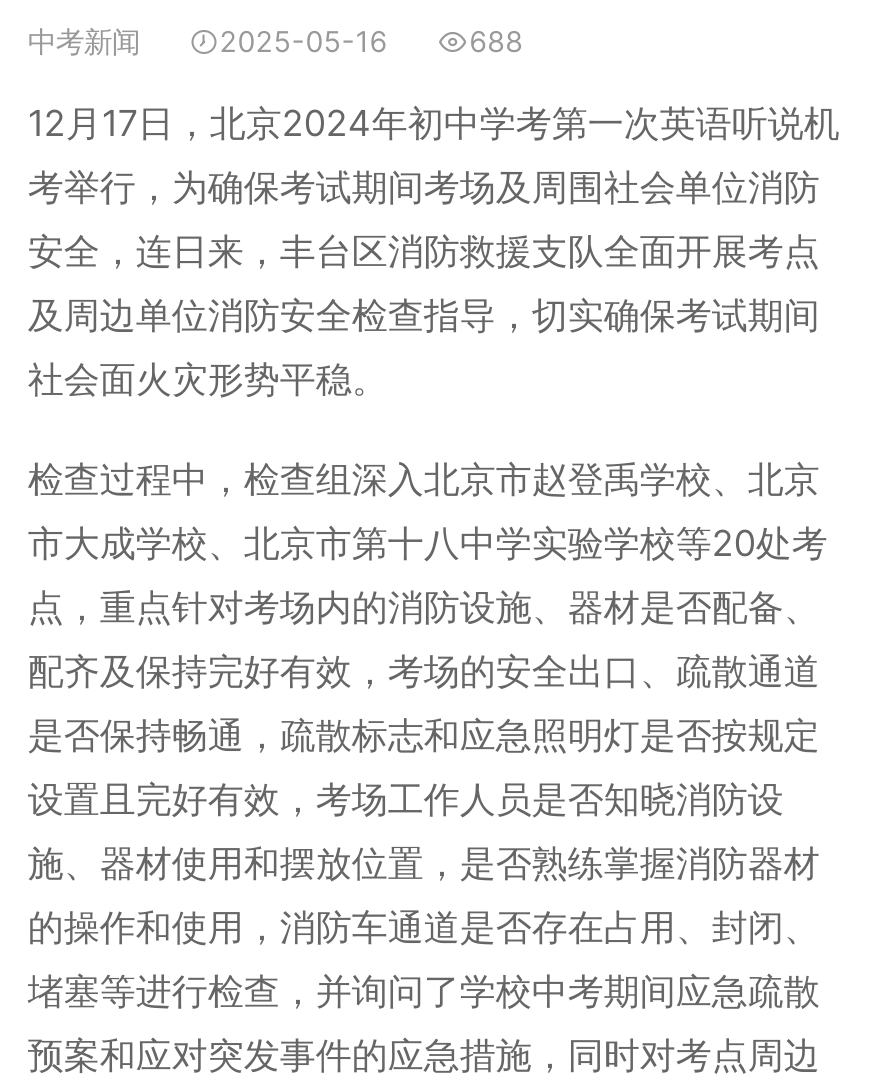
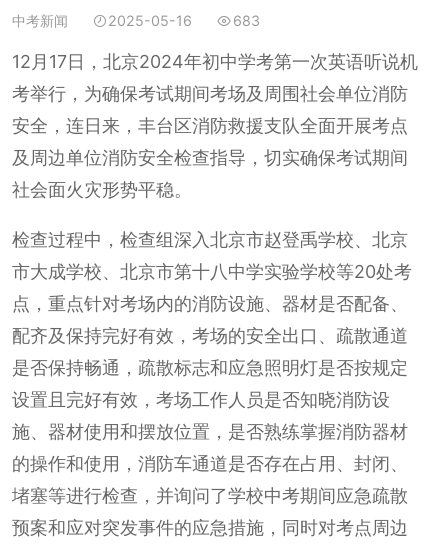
- 688
+ 683
